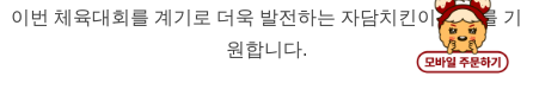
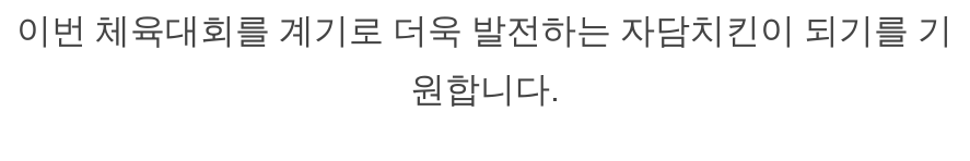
- [image]
